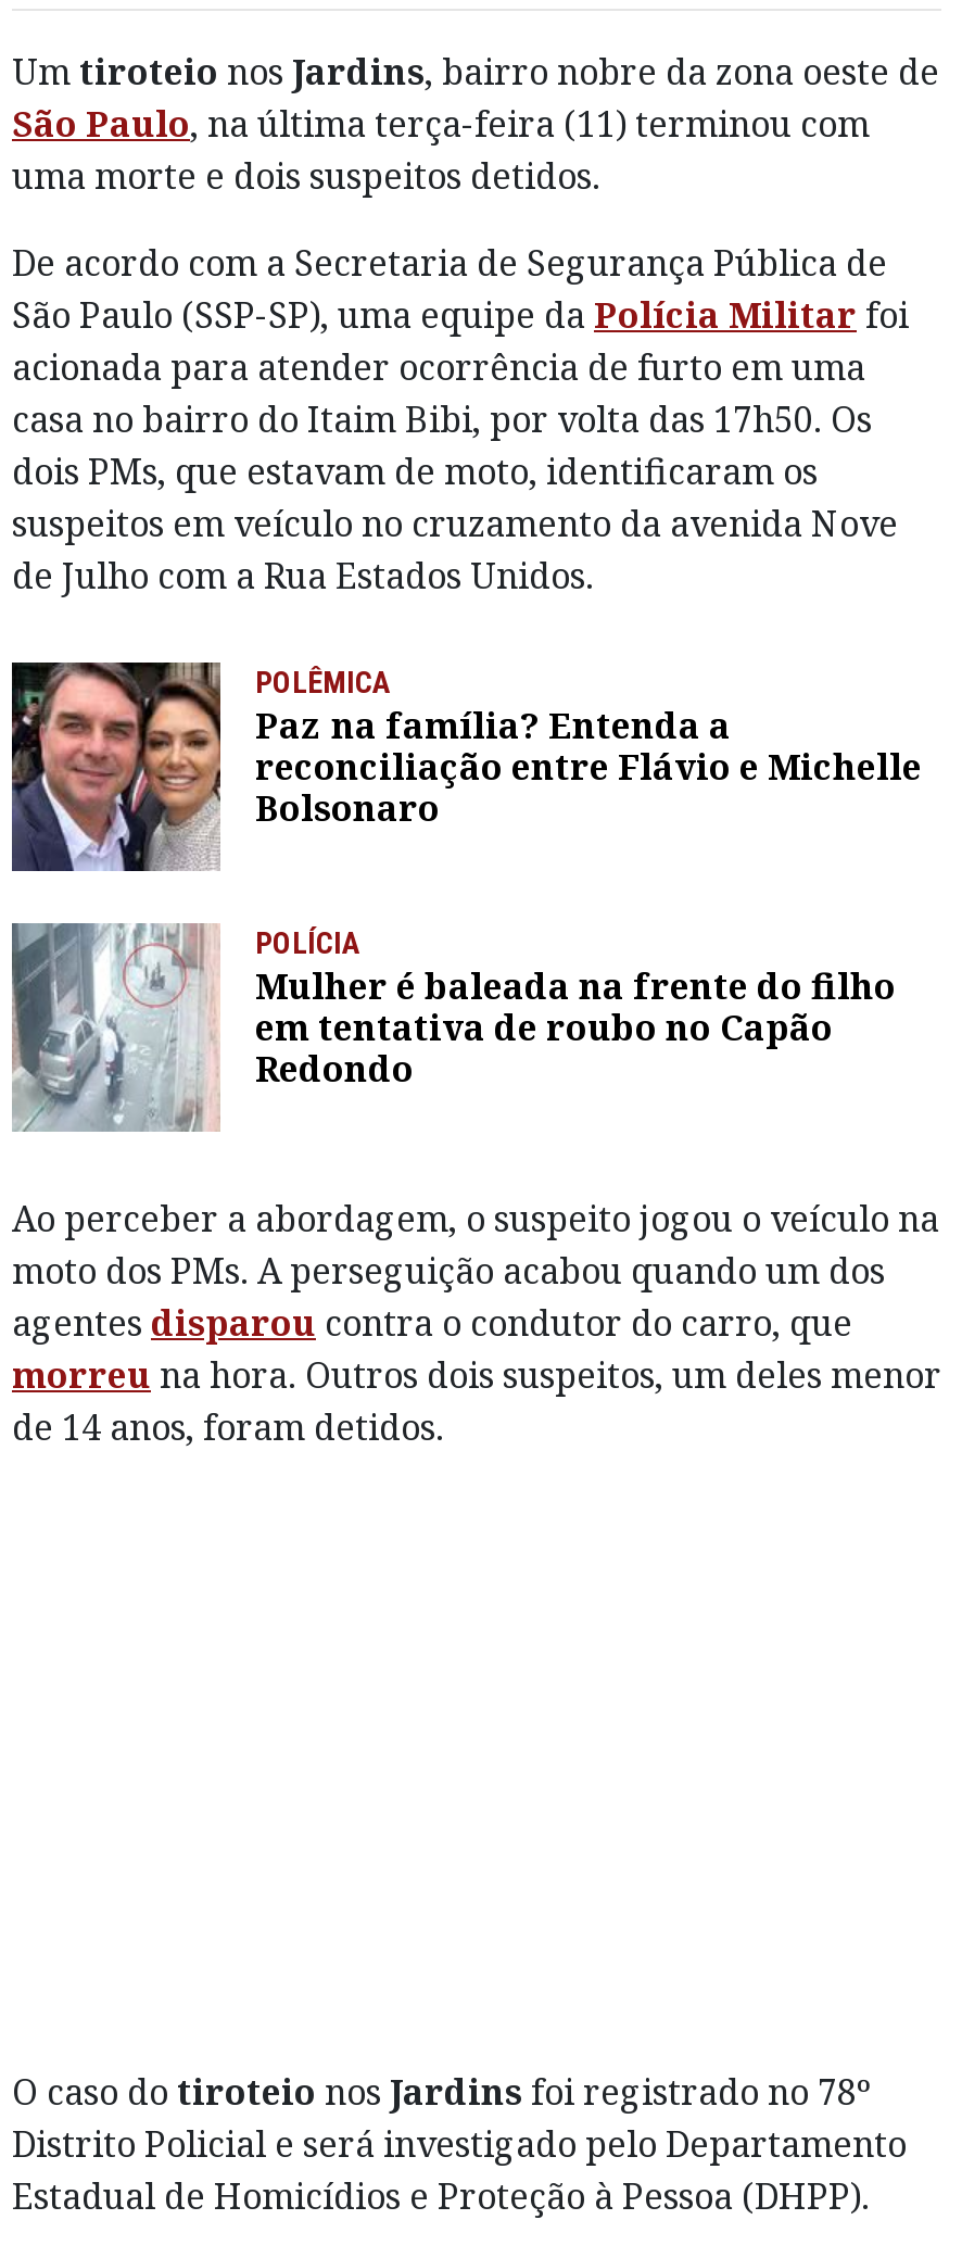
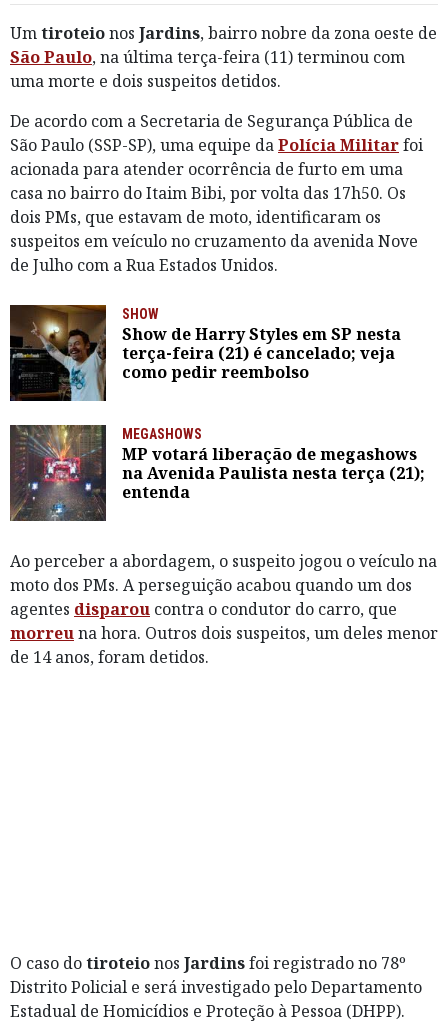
- [image]
- POLÊMICA
- Paz na família? Entenda a
- reconciliação entre Flávio e Michelle
- Bolsonaro
+ [image]
+ SHOW
+ Show de Harry Styles em SP nesta
+ terça-feira (21) é cancelado; veja
+ como pedir reembolso

- [image]
- POLÍCIA
- Mulher é baleada na frente do filho
- em tentativa de roubo no Capão
- Redondo
+ [image]
+ MEGASHOWS
+ MP votará liberação de megashows
+ na Avenida Paulista nesta terça (21);
+ entenda
